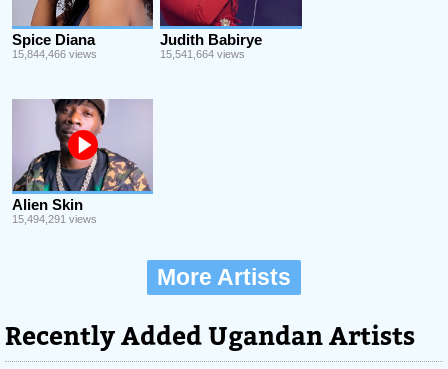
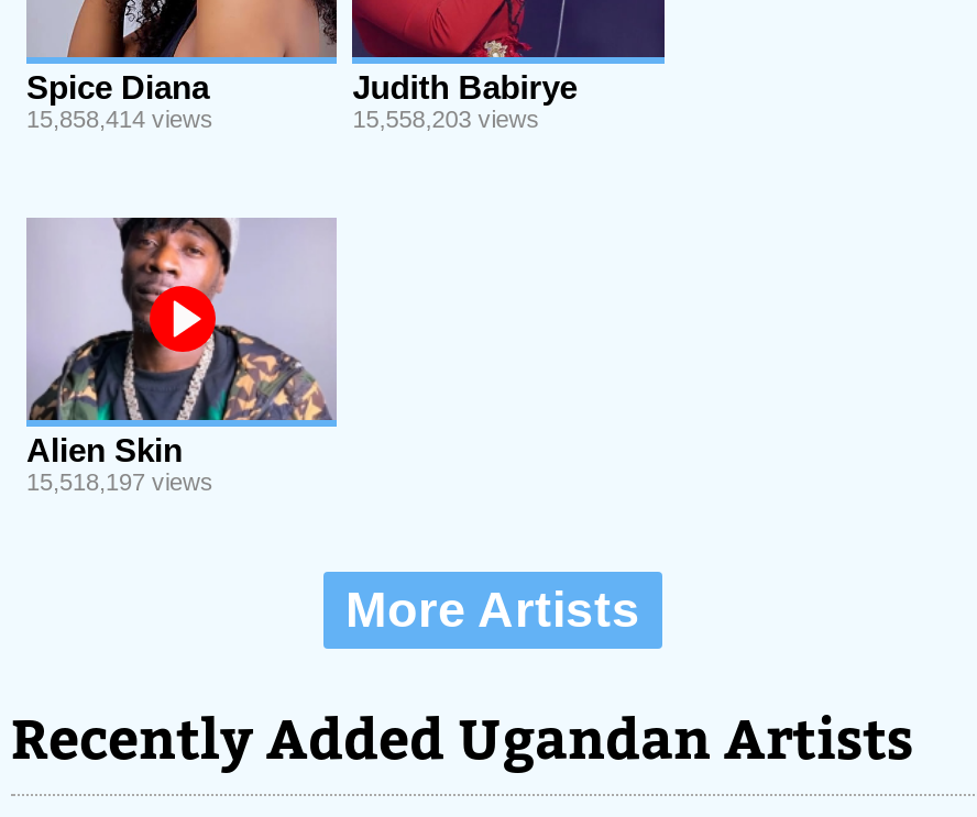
- 15,844,466 views
+ 15,858,414 views

- 15,541,664 views
+ 15,558,203 views

- 15,494,291 views
+ 15,518,197 views
